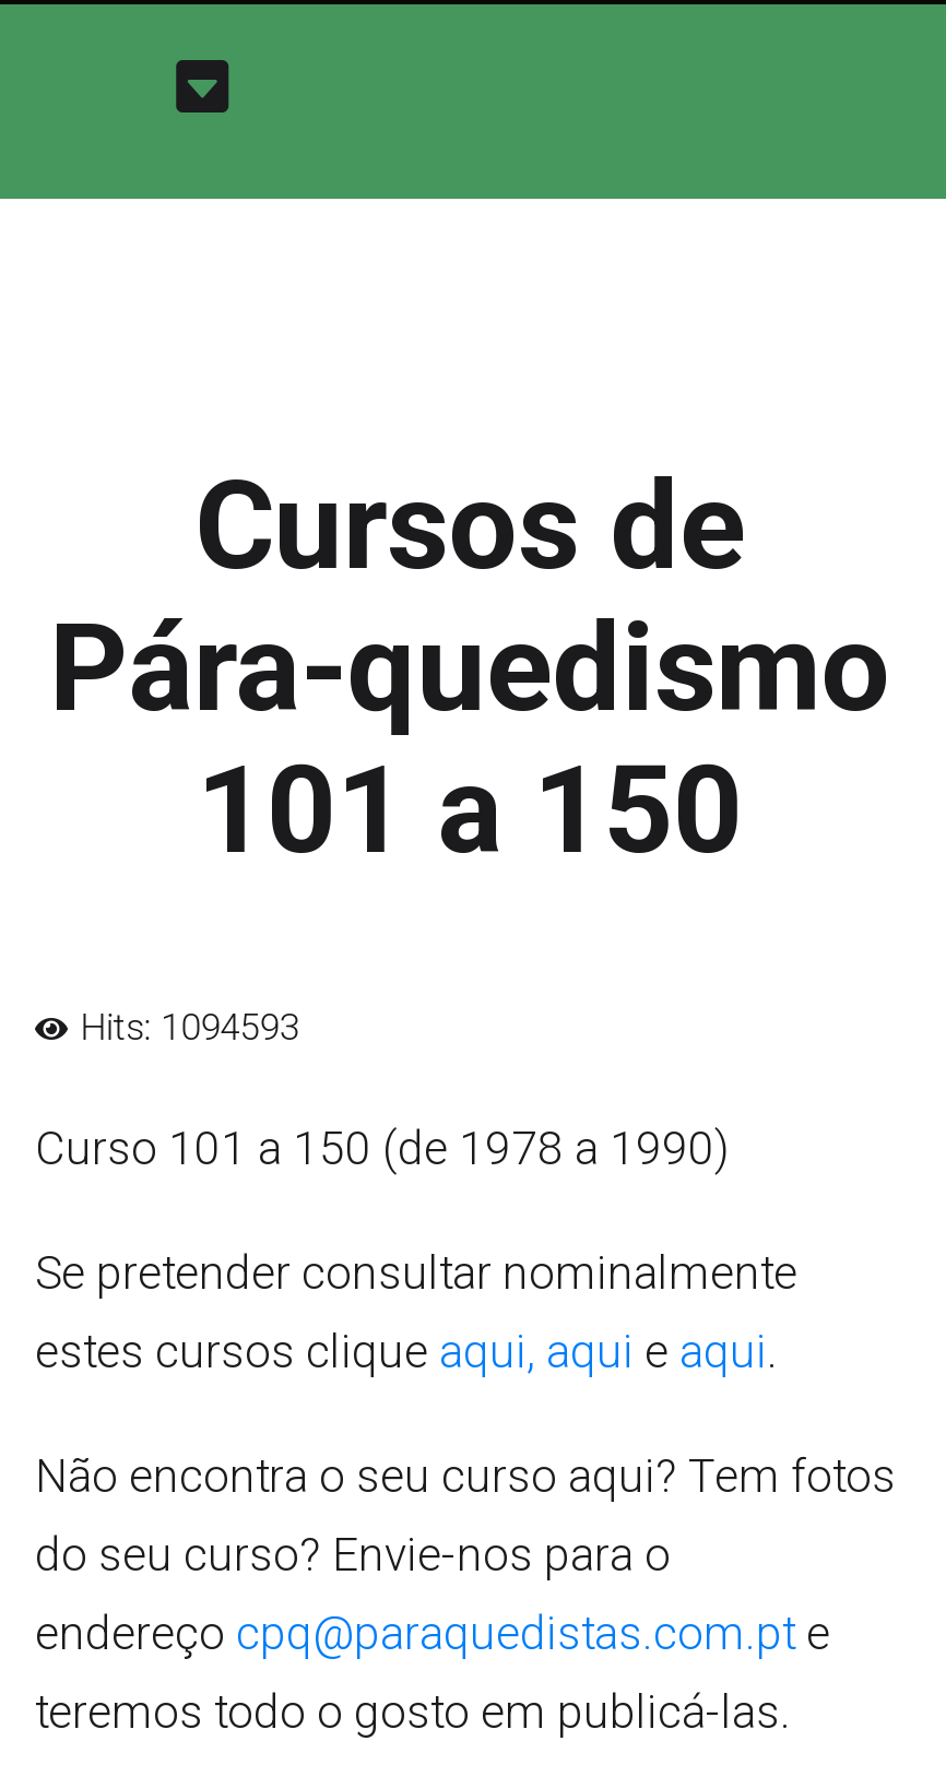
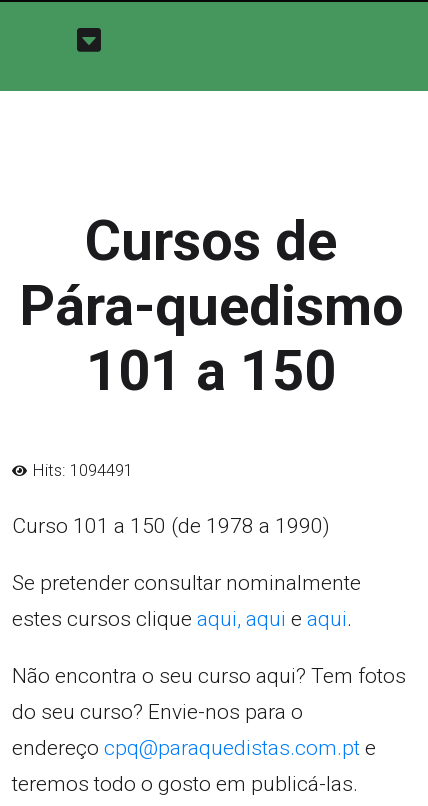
- Hits: 1094593
+ Hits: 1094491
